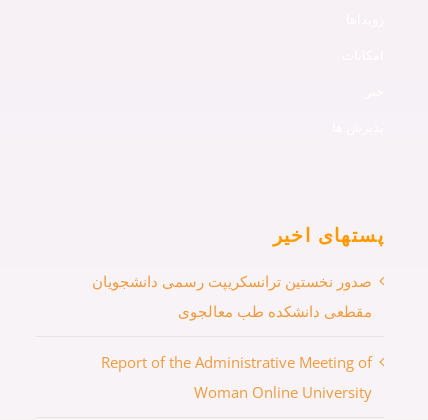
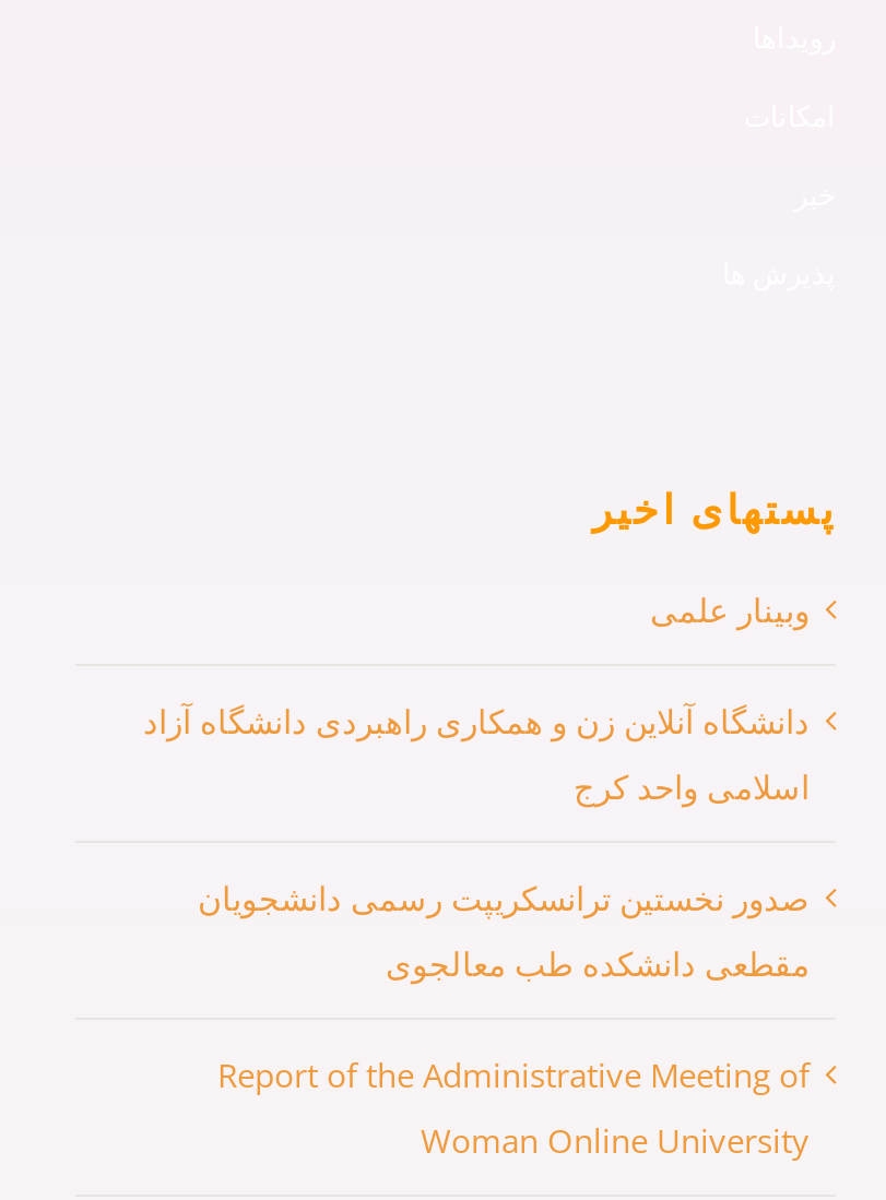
+ وبینار علمی
+ دانشگاه آنلاین زن و همکاری راهبردی دانشگاه آزاد
+ اسلامی واحد کرج
